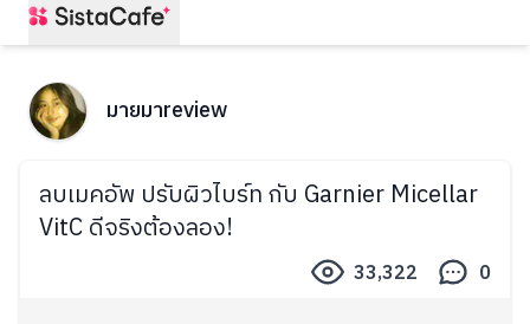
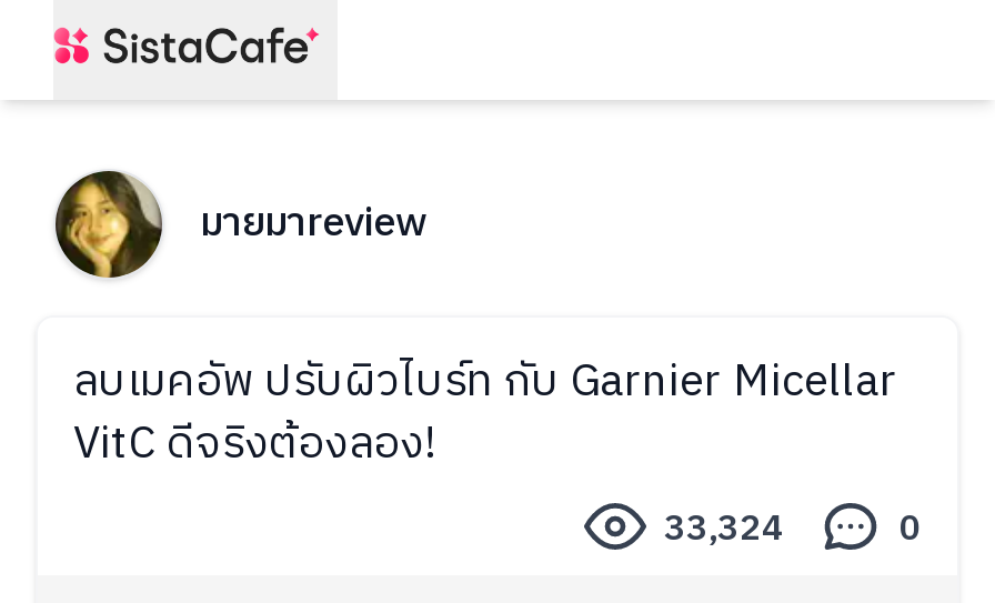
- 33,322 0
+ 33,324 0
